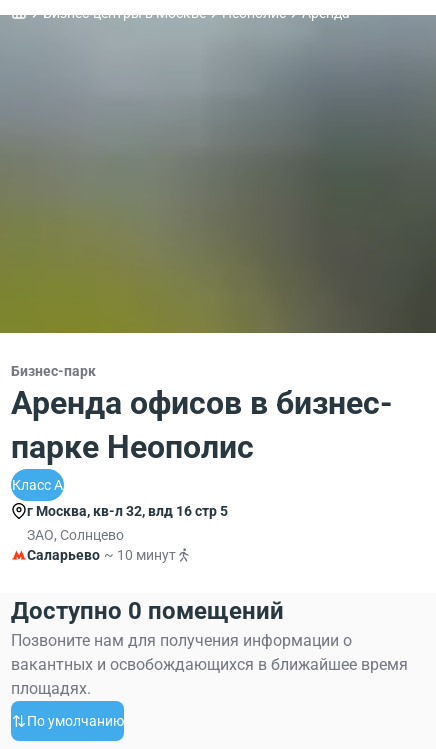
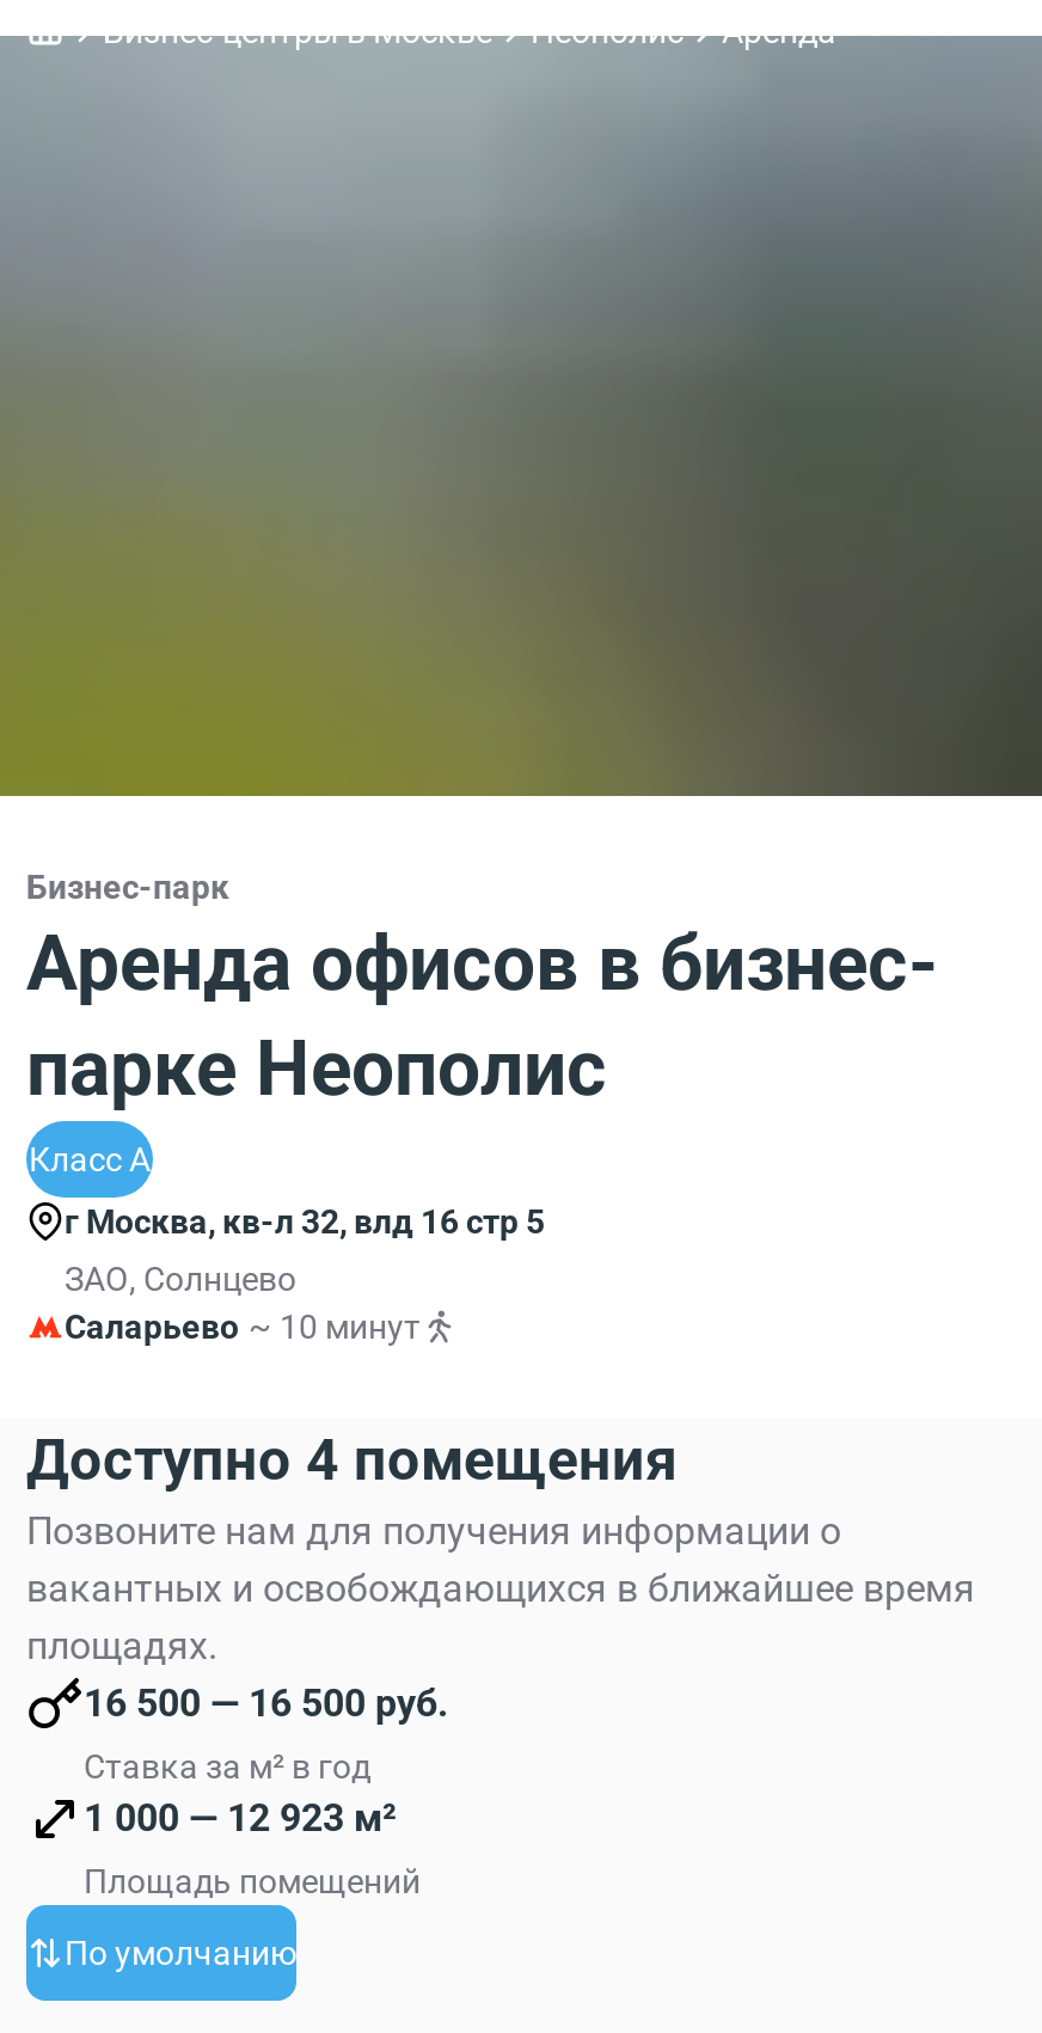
- Доступно 0 помещений
+ Доступно 4 помещения

+ 16 500 — 16 500 руб.
+ Ставка за м² в год
+ 1 000 — 12 923 м²
+ Площадь помещений
